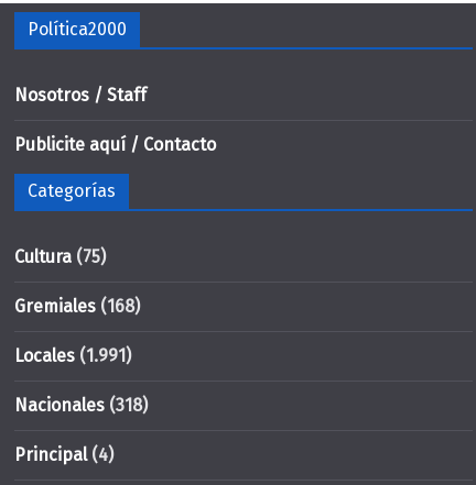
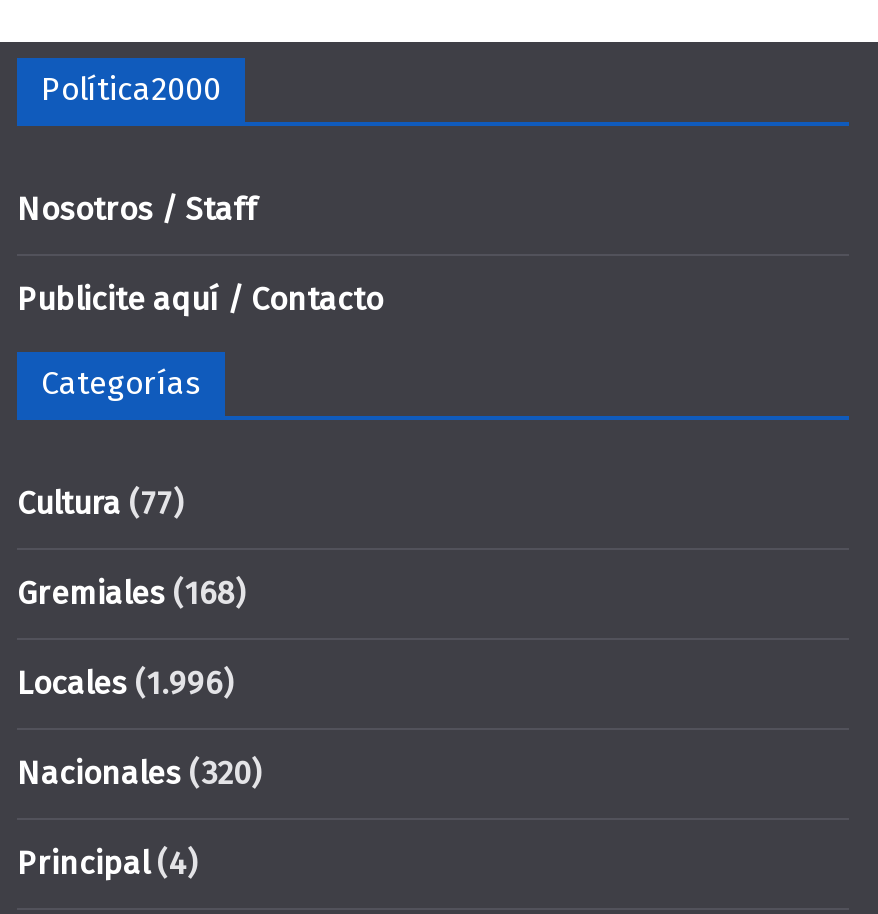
- Cultura (75)
+ Cultura (77)

- Locales (1.991)
+ Locales (1.996)

- Nacionales (318)
+ Nacionales (320)
